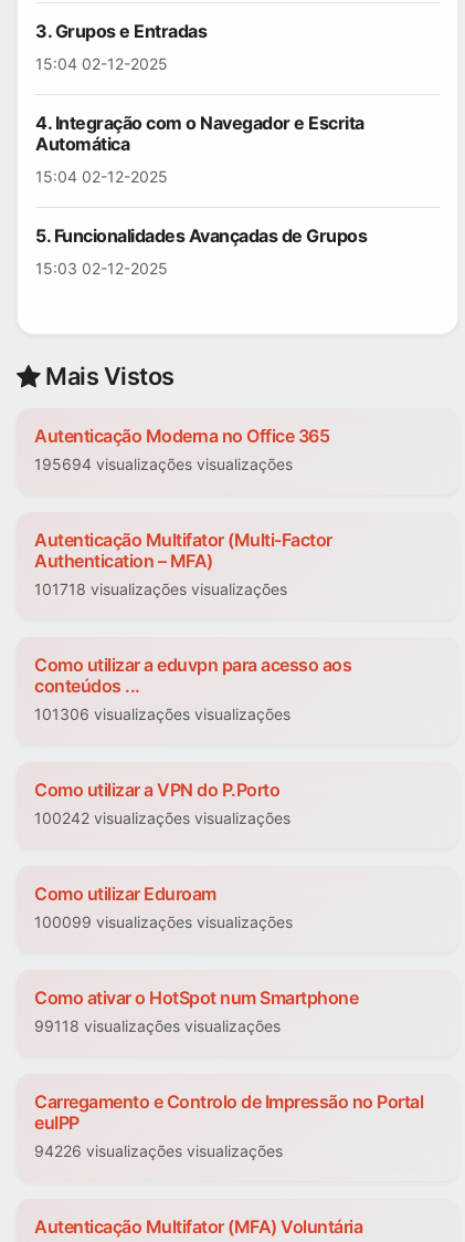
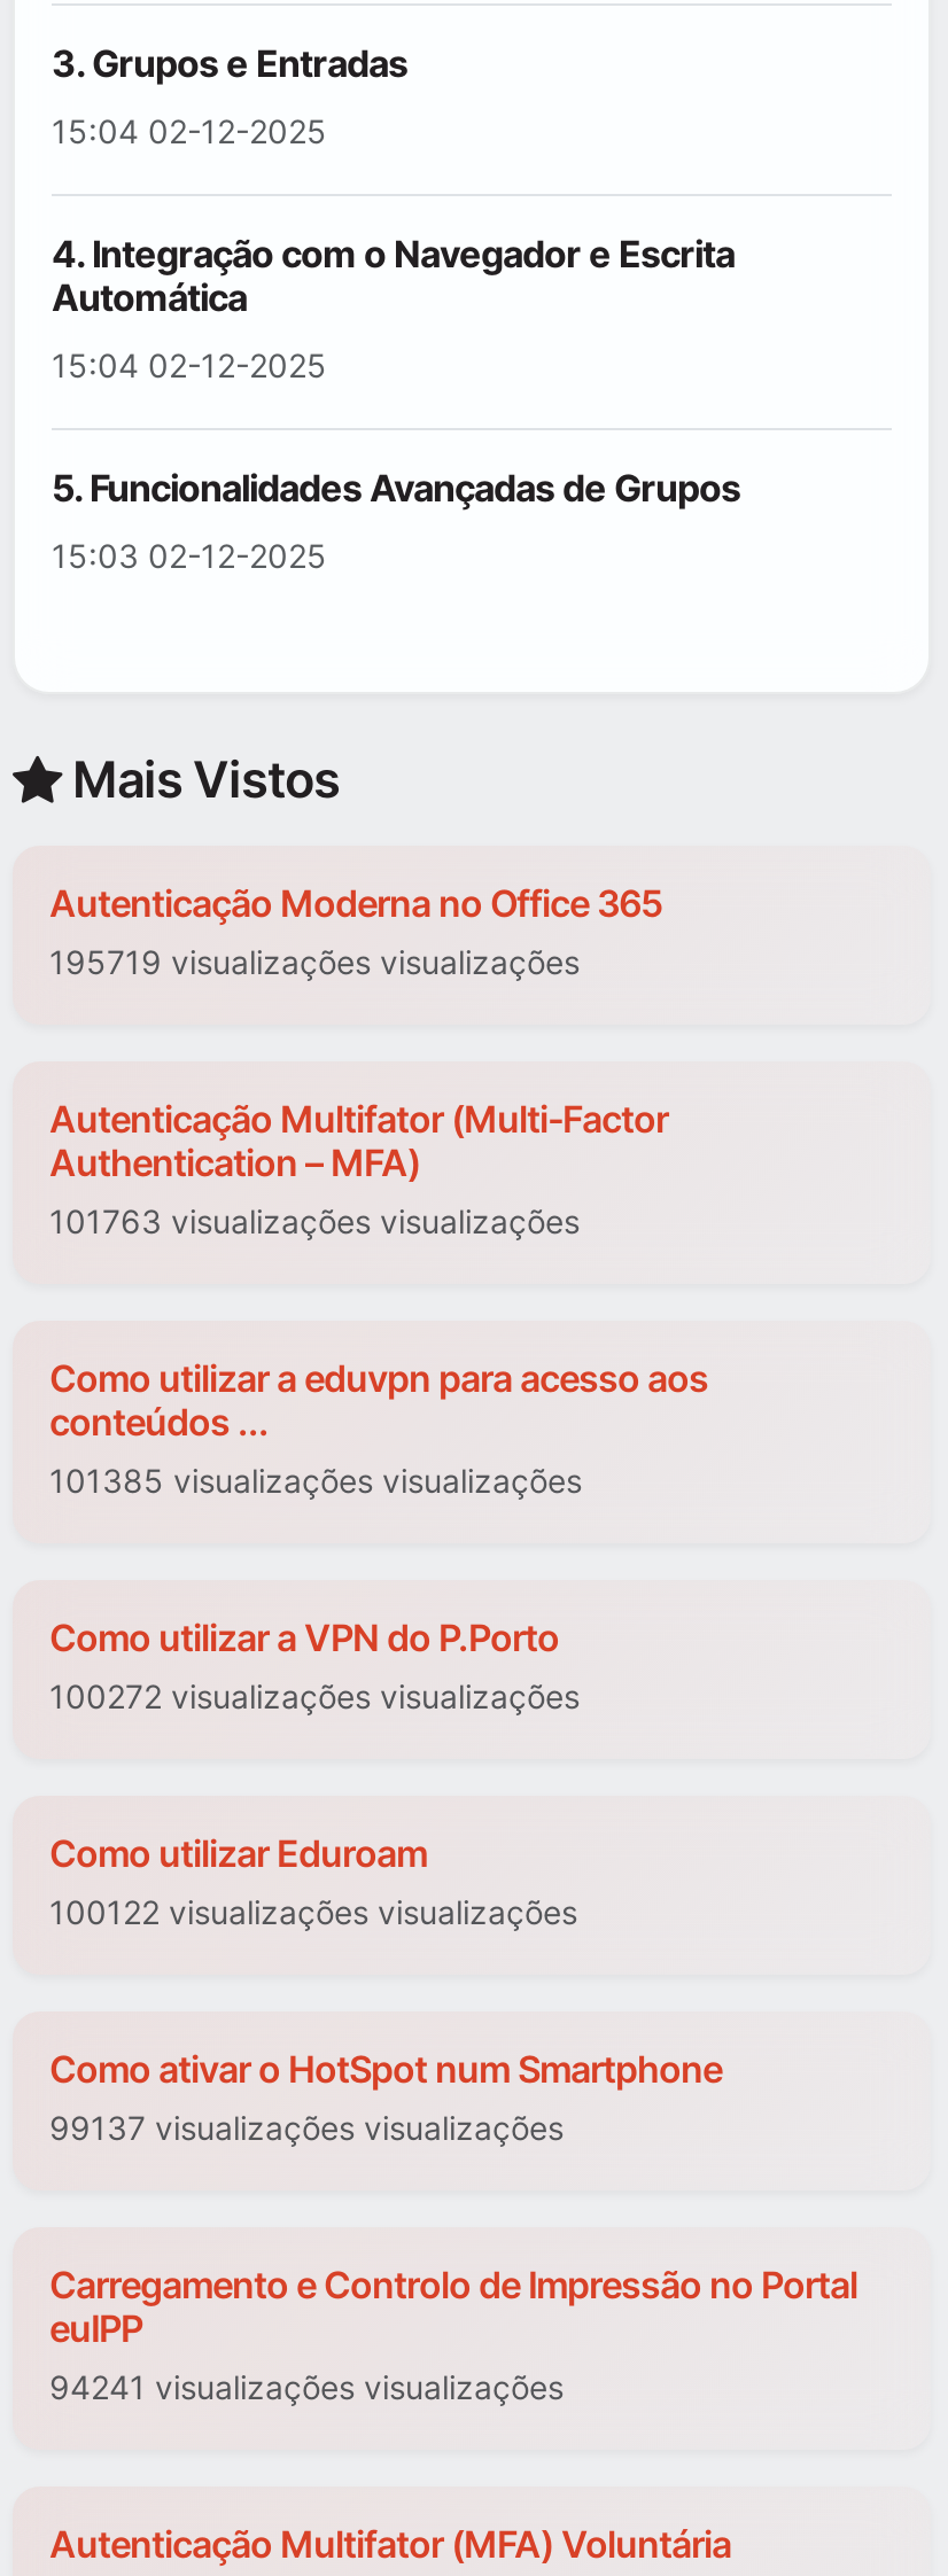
- 195694 visualizações visualizações
+ 195719 visualizações visualizações

- 101718 visualizações visualizações
+ 101763 visualizações visualizações

- 101306 visualizações visualizações
+ 101385 visualizações visualizações

- 100242 visualizações visualizações
+ 100272 visualizações visualizações

- 100099 visualizações visualizações
+ 100122 visualizações visualizações

- 99118 visualizações visualizações
+ 99137 visualizações visualizações

- 94226 visualizações visualizações
+ 94241 visualizações visualizações
